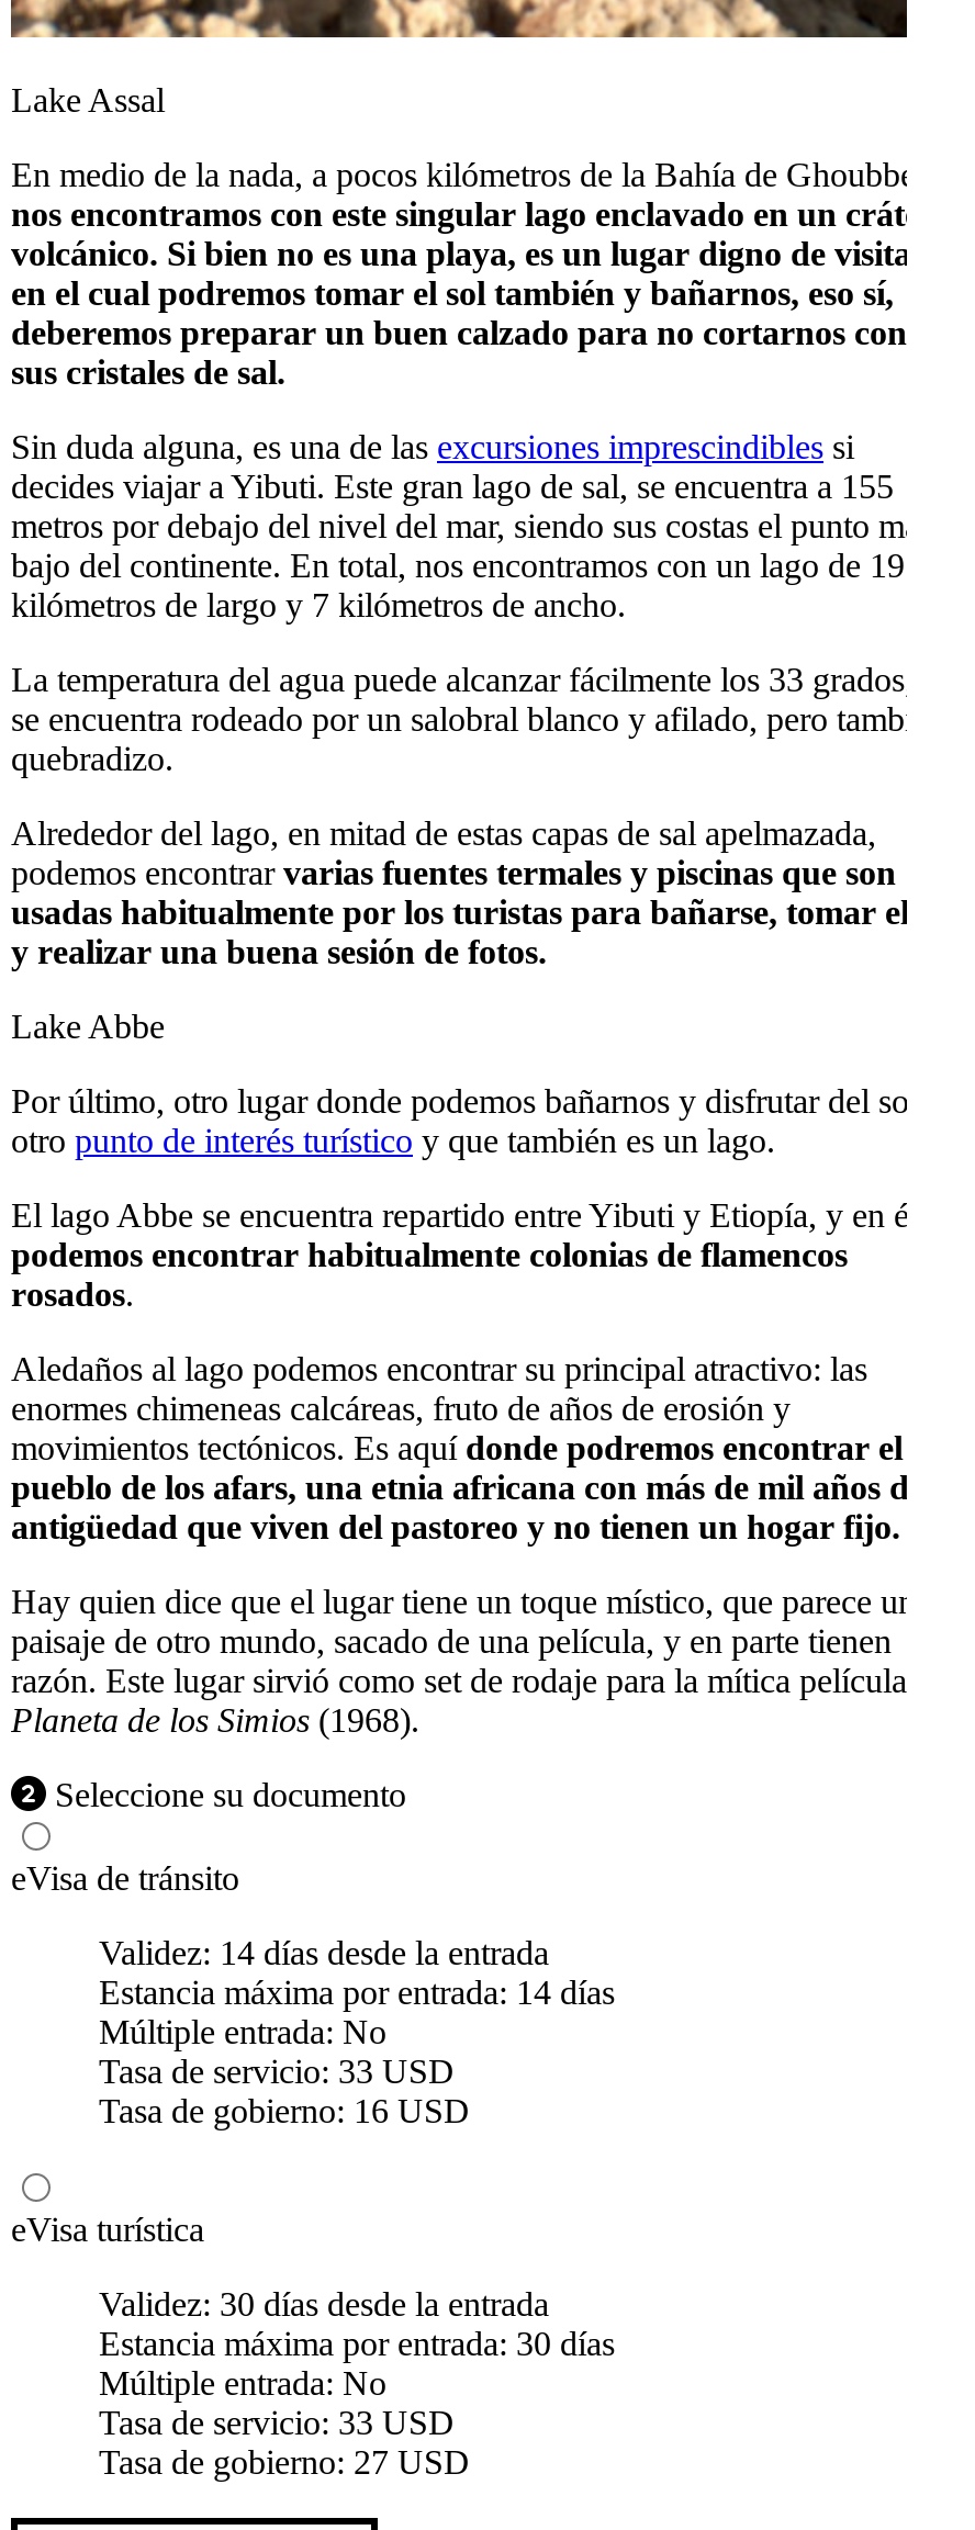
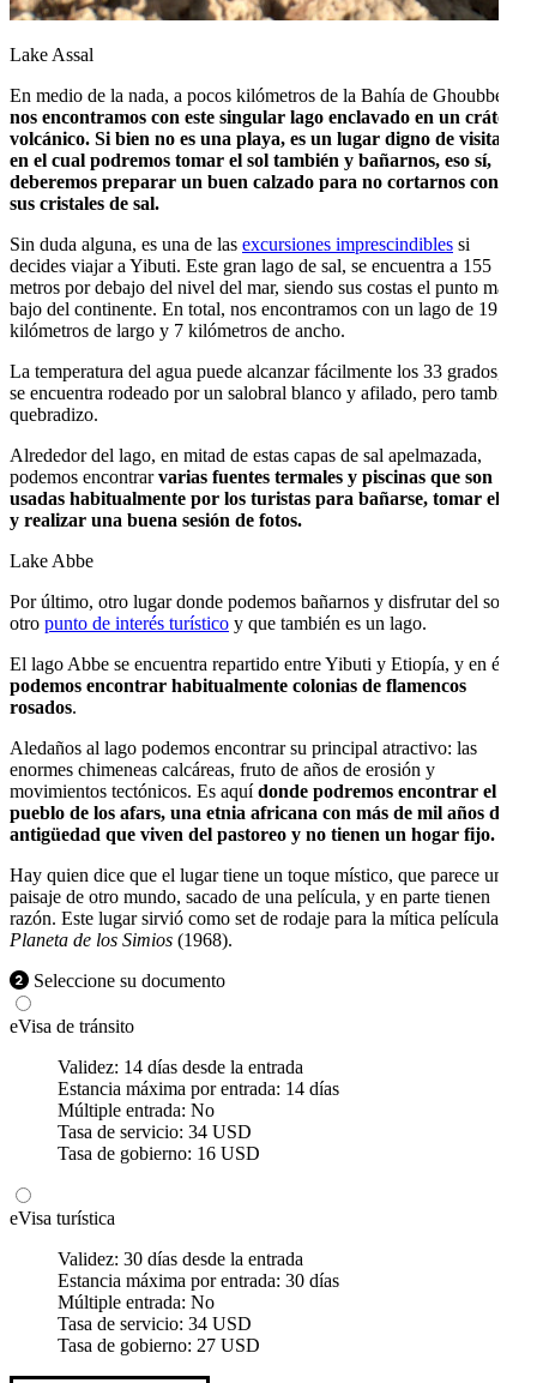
- Tasa de servicio: 33 USD
+ Tasa de servicio: 34 USD

- Tasa de servicio: 33 USD
+ Tasa de servicio: 34 USD
